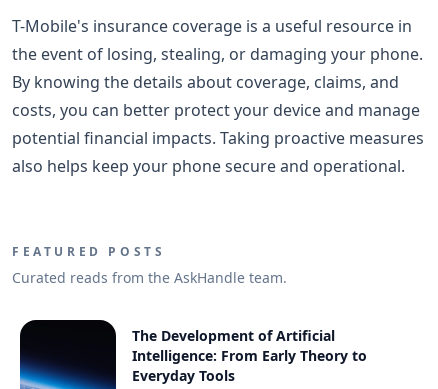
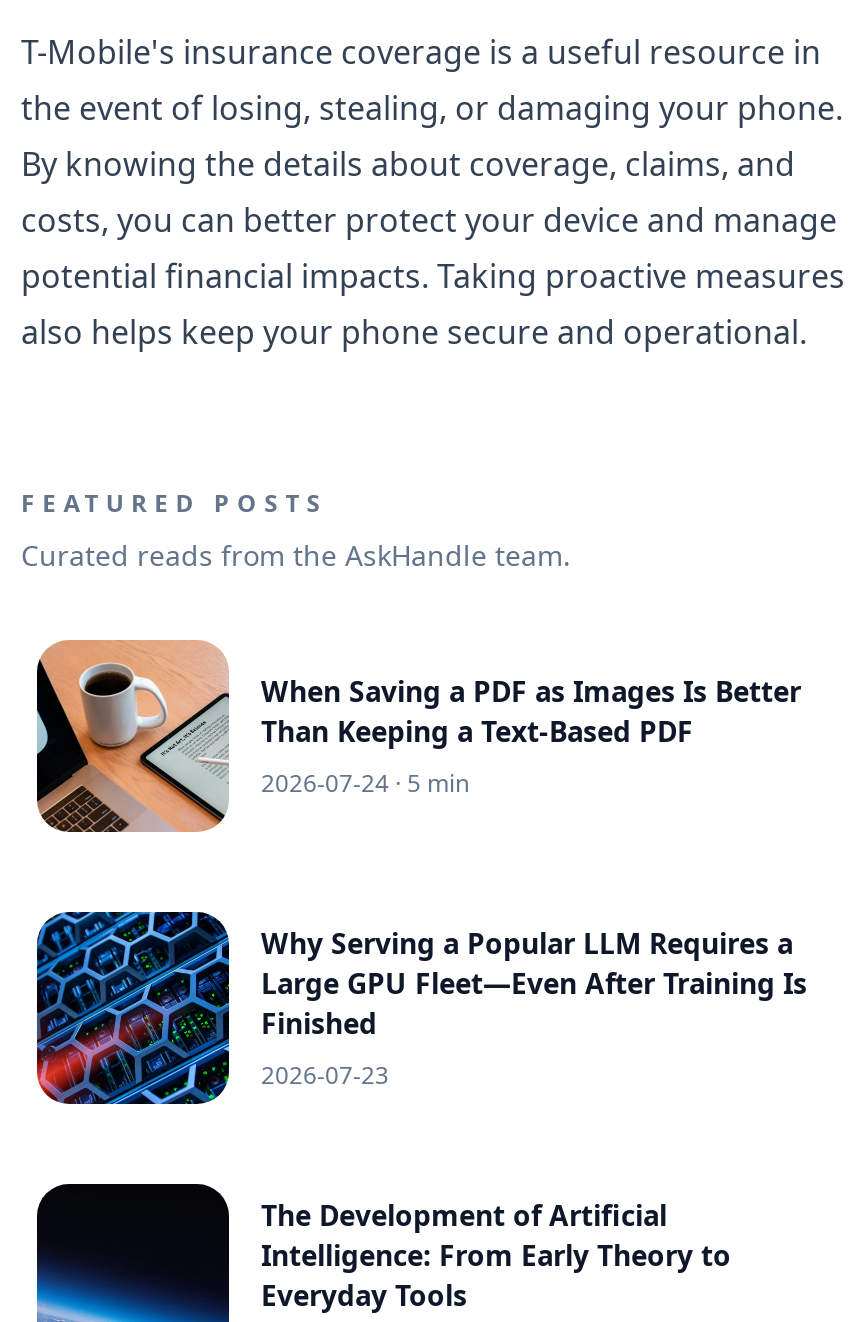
+ [image]
+ When Saving a PDF as Images Is Better
+ Than Keeping a Text-Based PDF
+ 2026-07-24 · 5 min

+ [image]
+ Why Serving a Popular LLM Requires a
+ Large GPU Fleet—Even After Training Is
+ Finished
+ 2026-07-23
